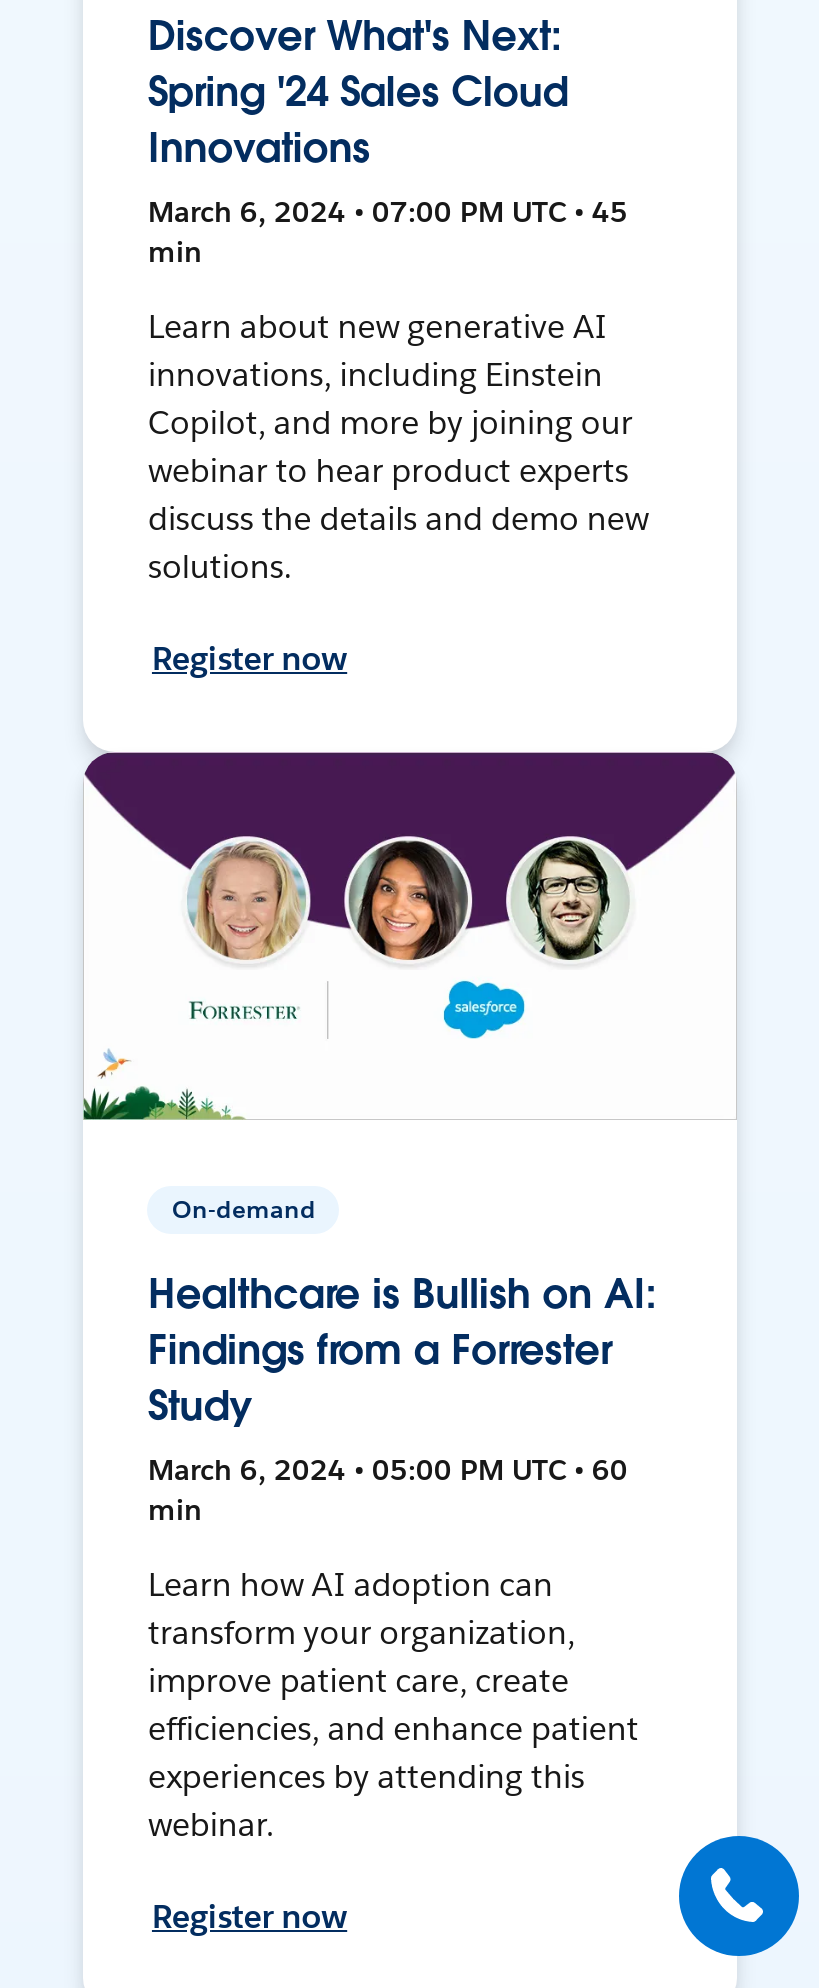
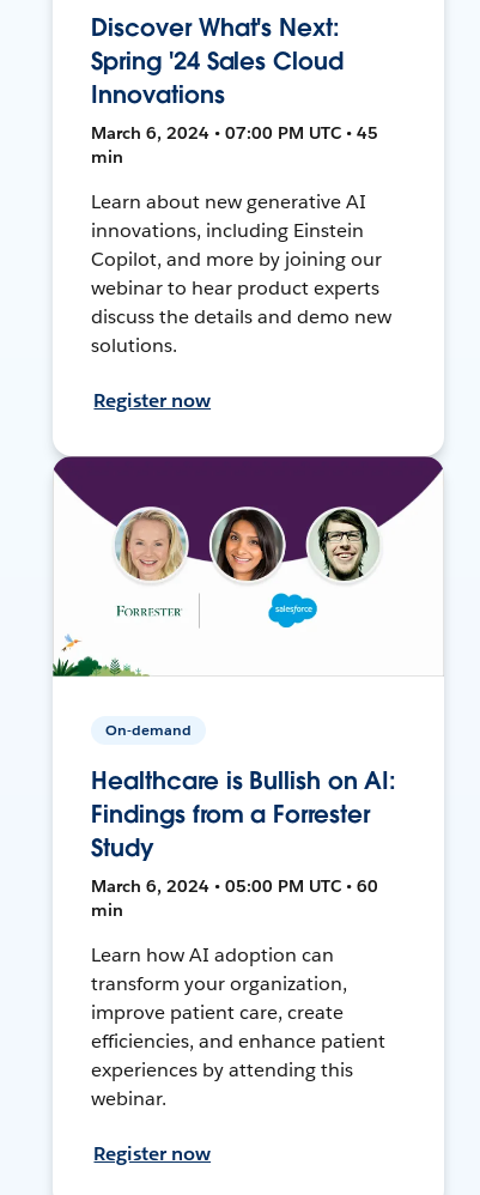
- [image]
